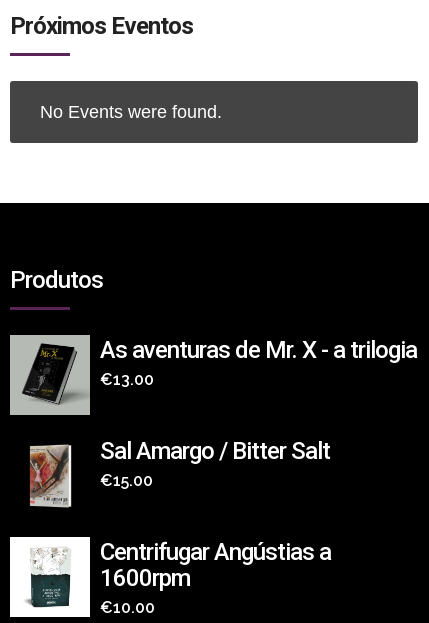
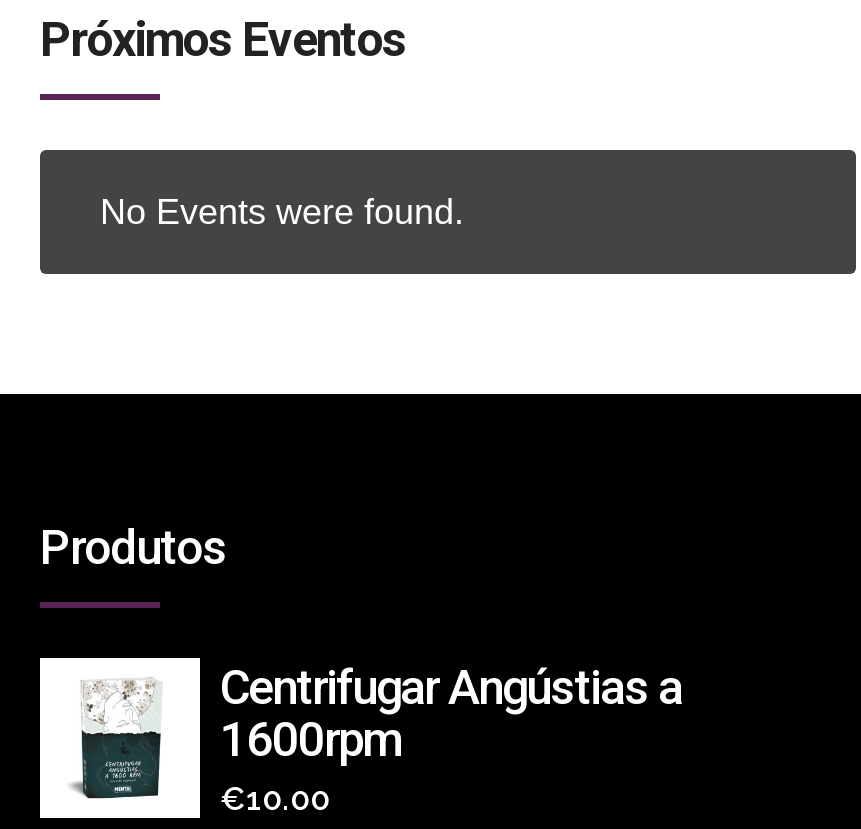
- [image]
- As aventuras de Mr. X - a trilogia
- €13.00
- Sal Amargo / Bitter Salt
- €15.00

- [image]
